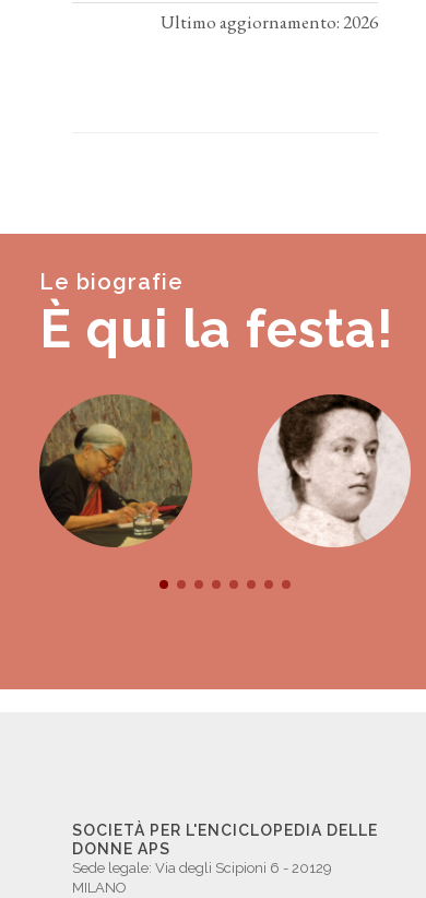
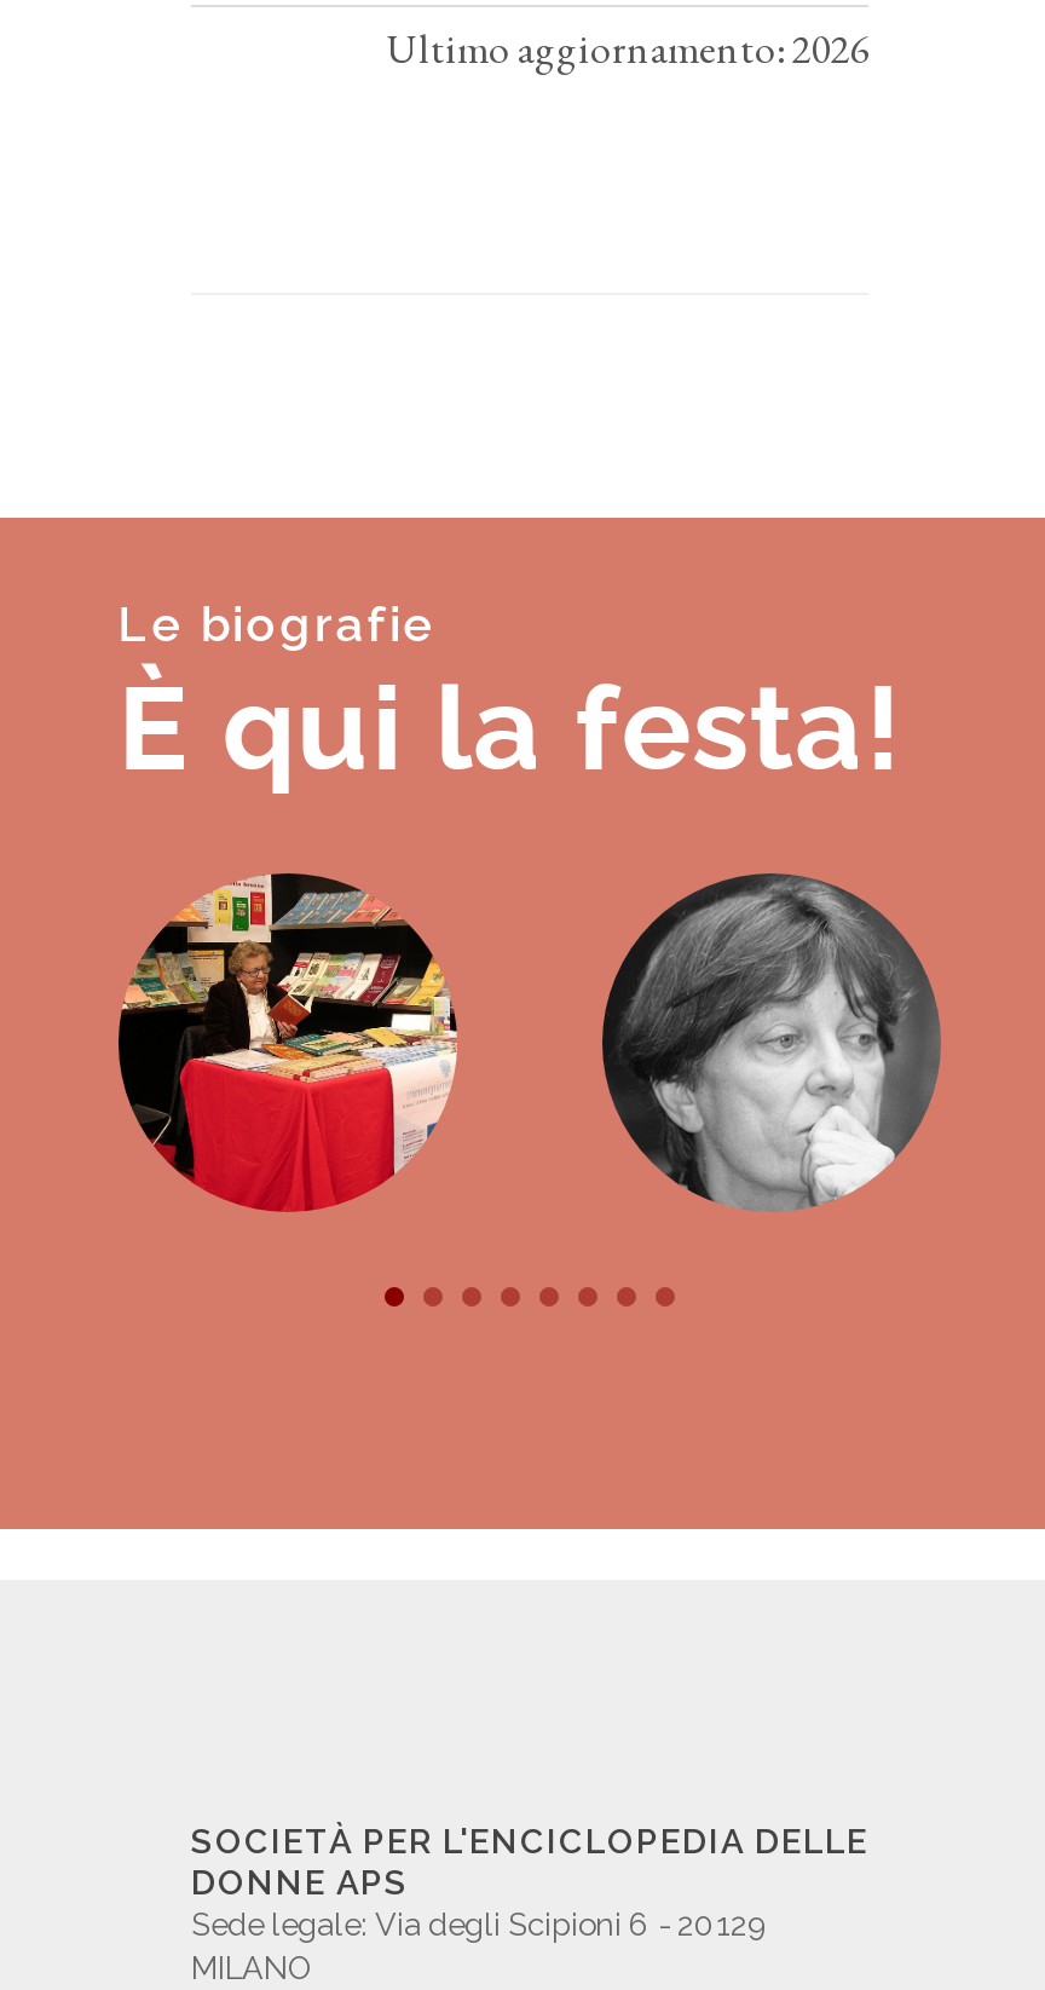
- [image]
+ [image]

- [image]
+ [image]
